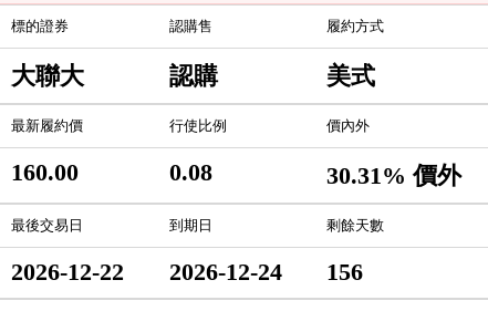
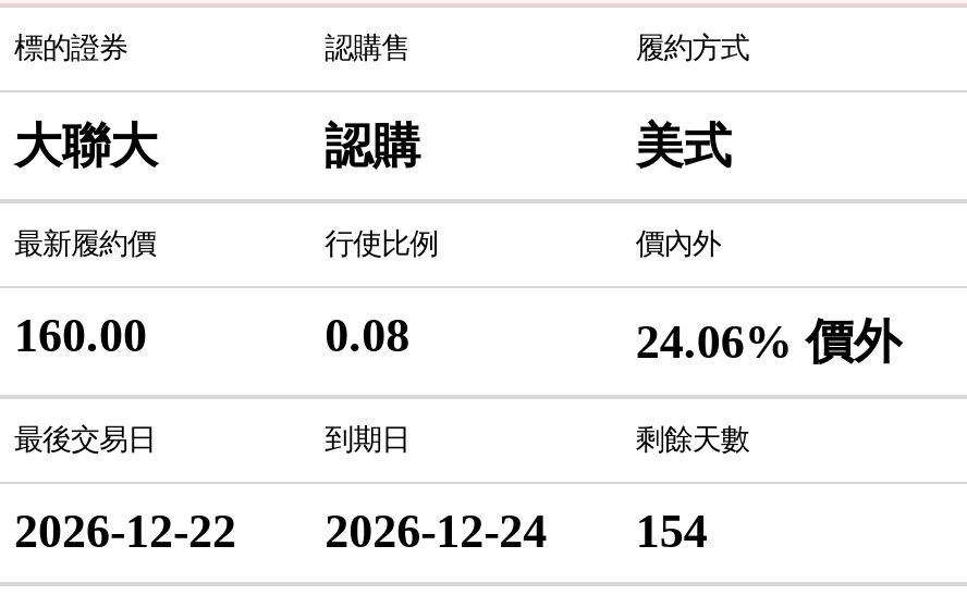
- 30.31% 價外
+ 24.06% 價外

- 2026-12-22 2026-12-24 156
+ 2026-12-22 2026-12-24 154
